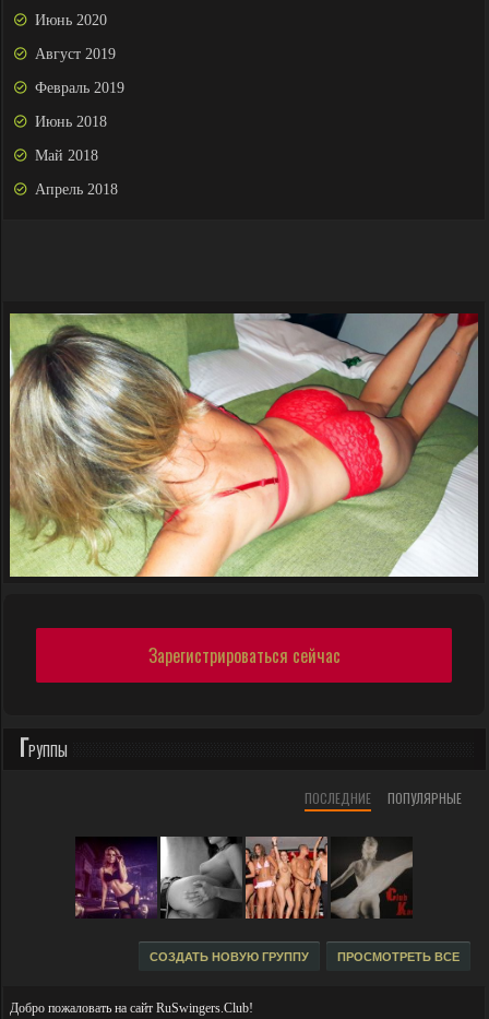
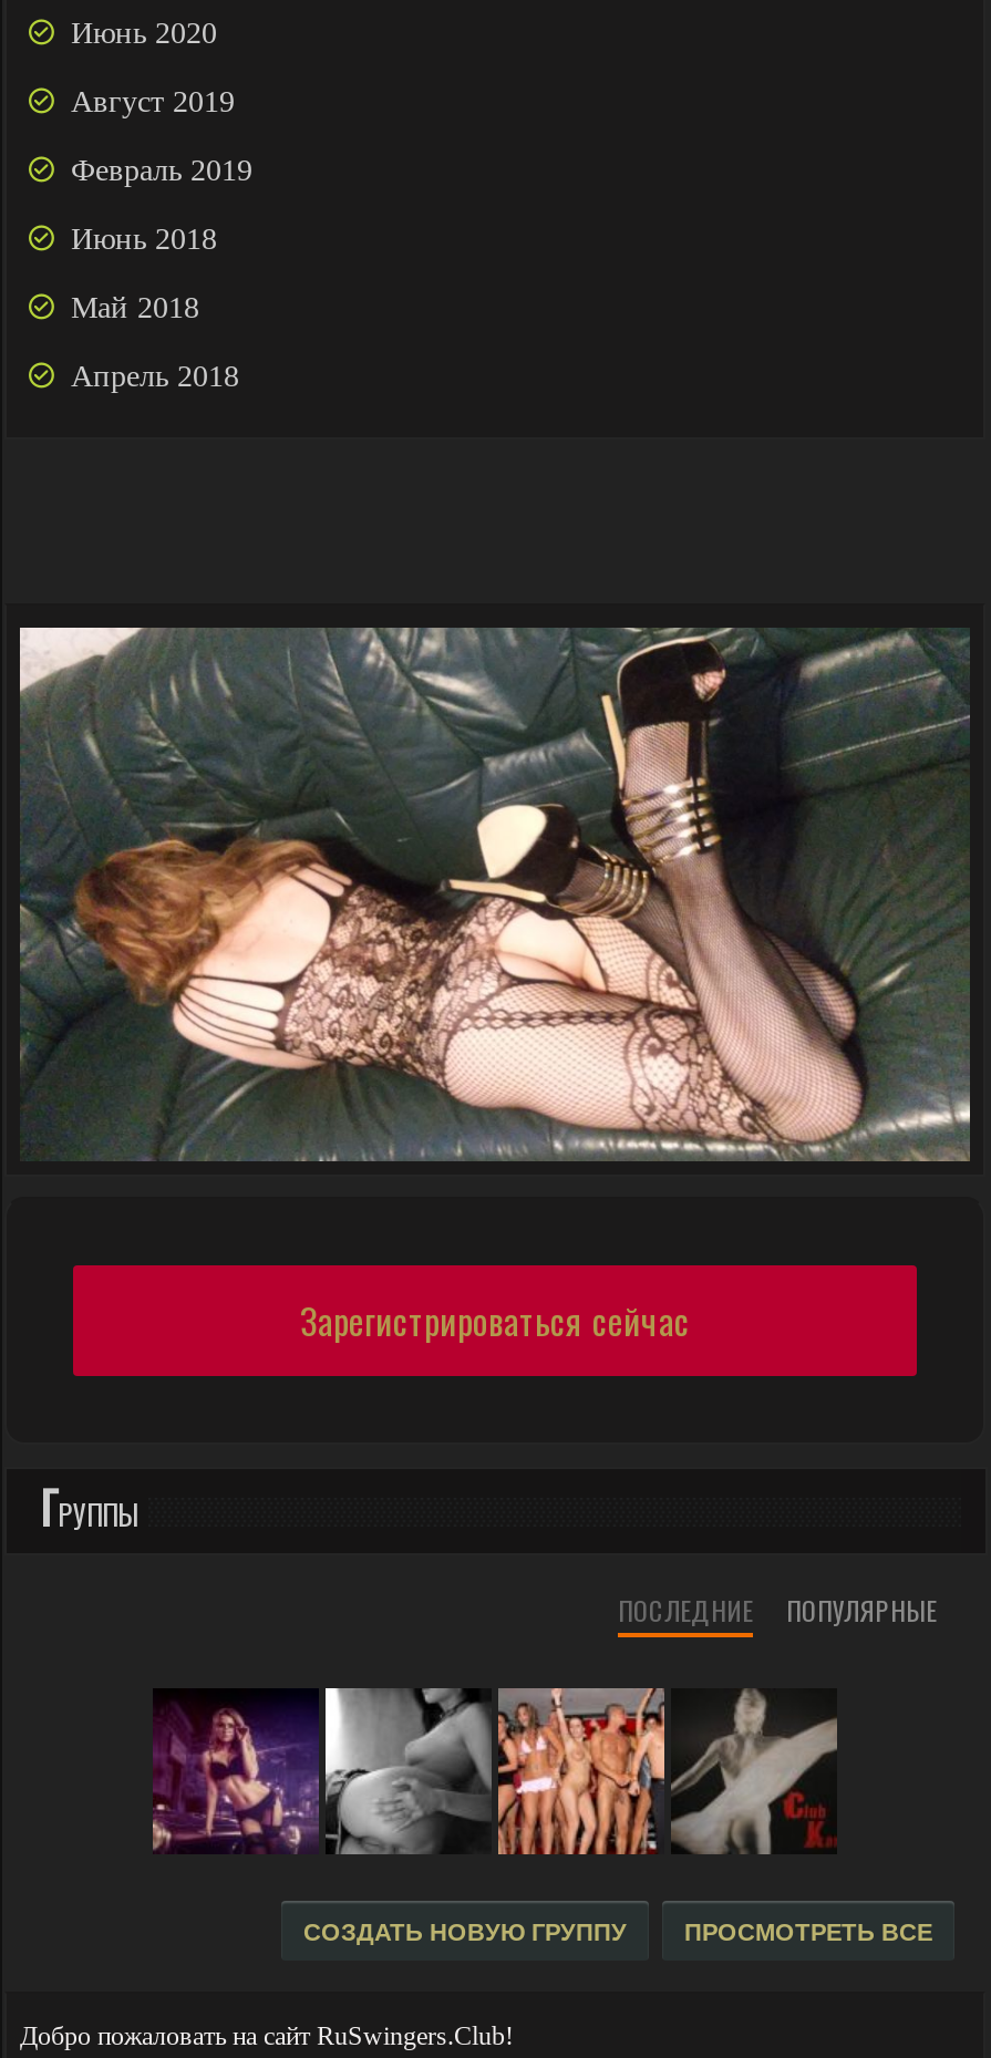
- [image]
+ [image]
